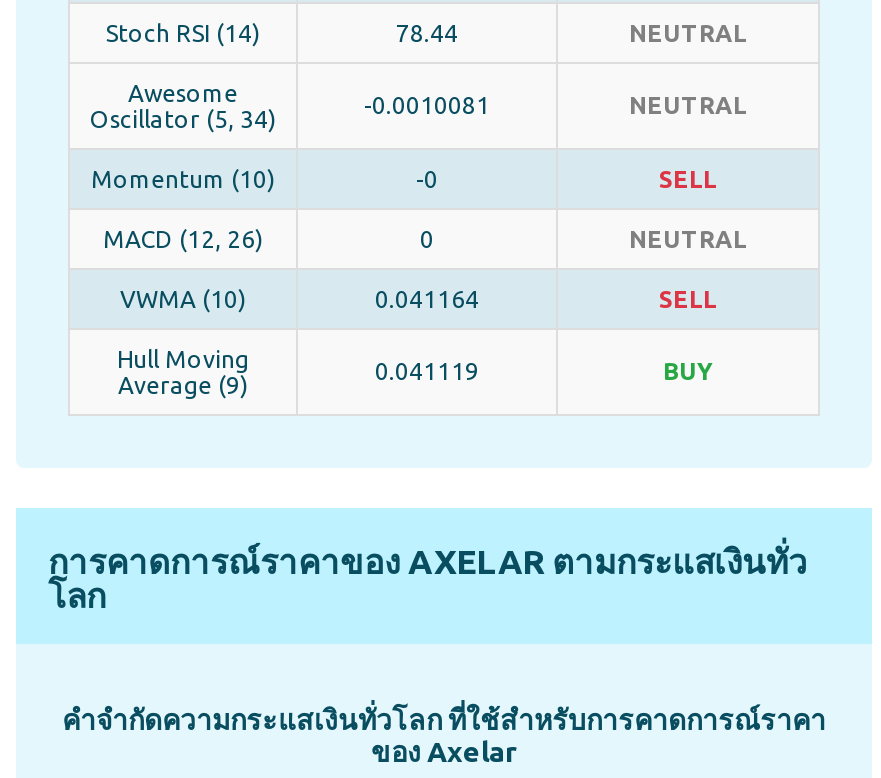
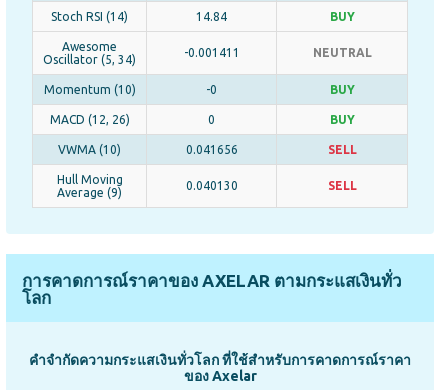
- 78.44
- NEUTRAL
+ 14.84
+ BUY

- -0.0010081
+ -0.001411

- SELL
+ BUY

- NEUTRAL
+ BUY

- 0.041164
+ 0.041656

- 0.041119
- BUY
+ 0.040130
+ SELL
